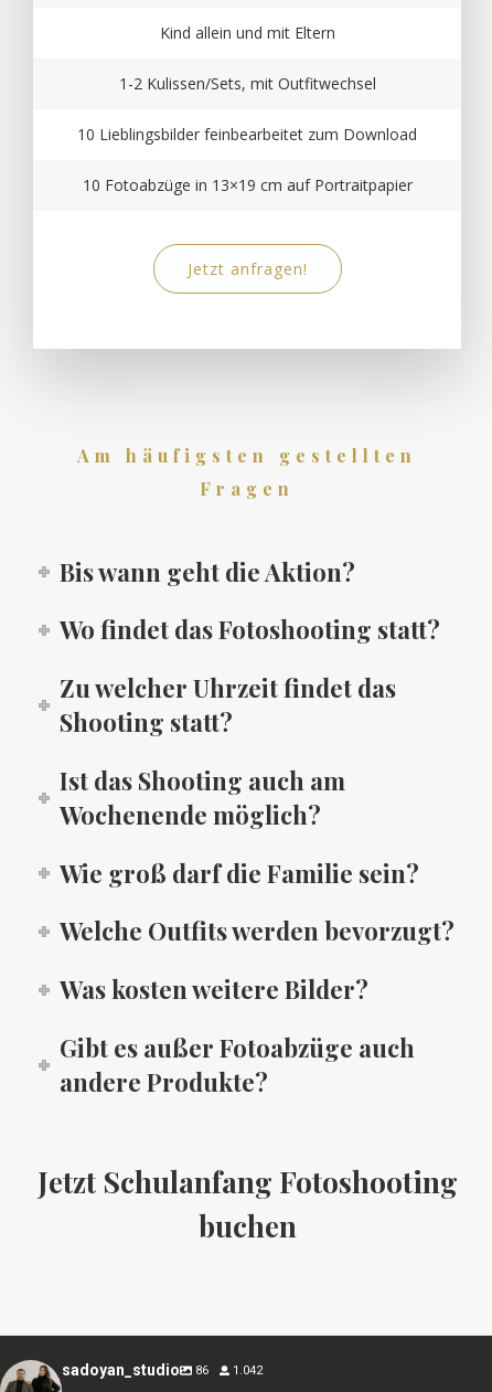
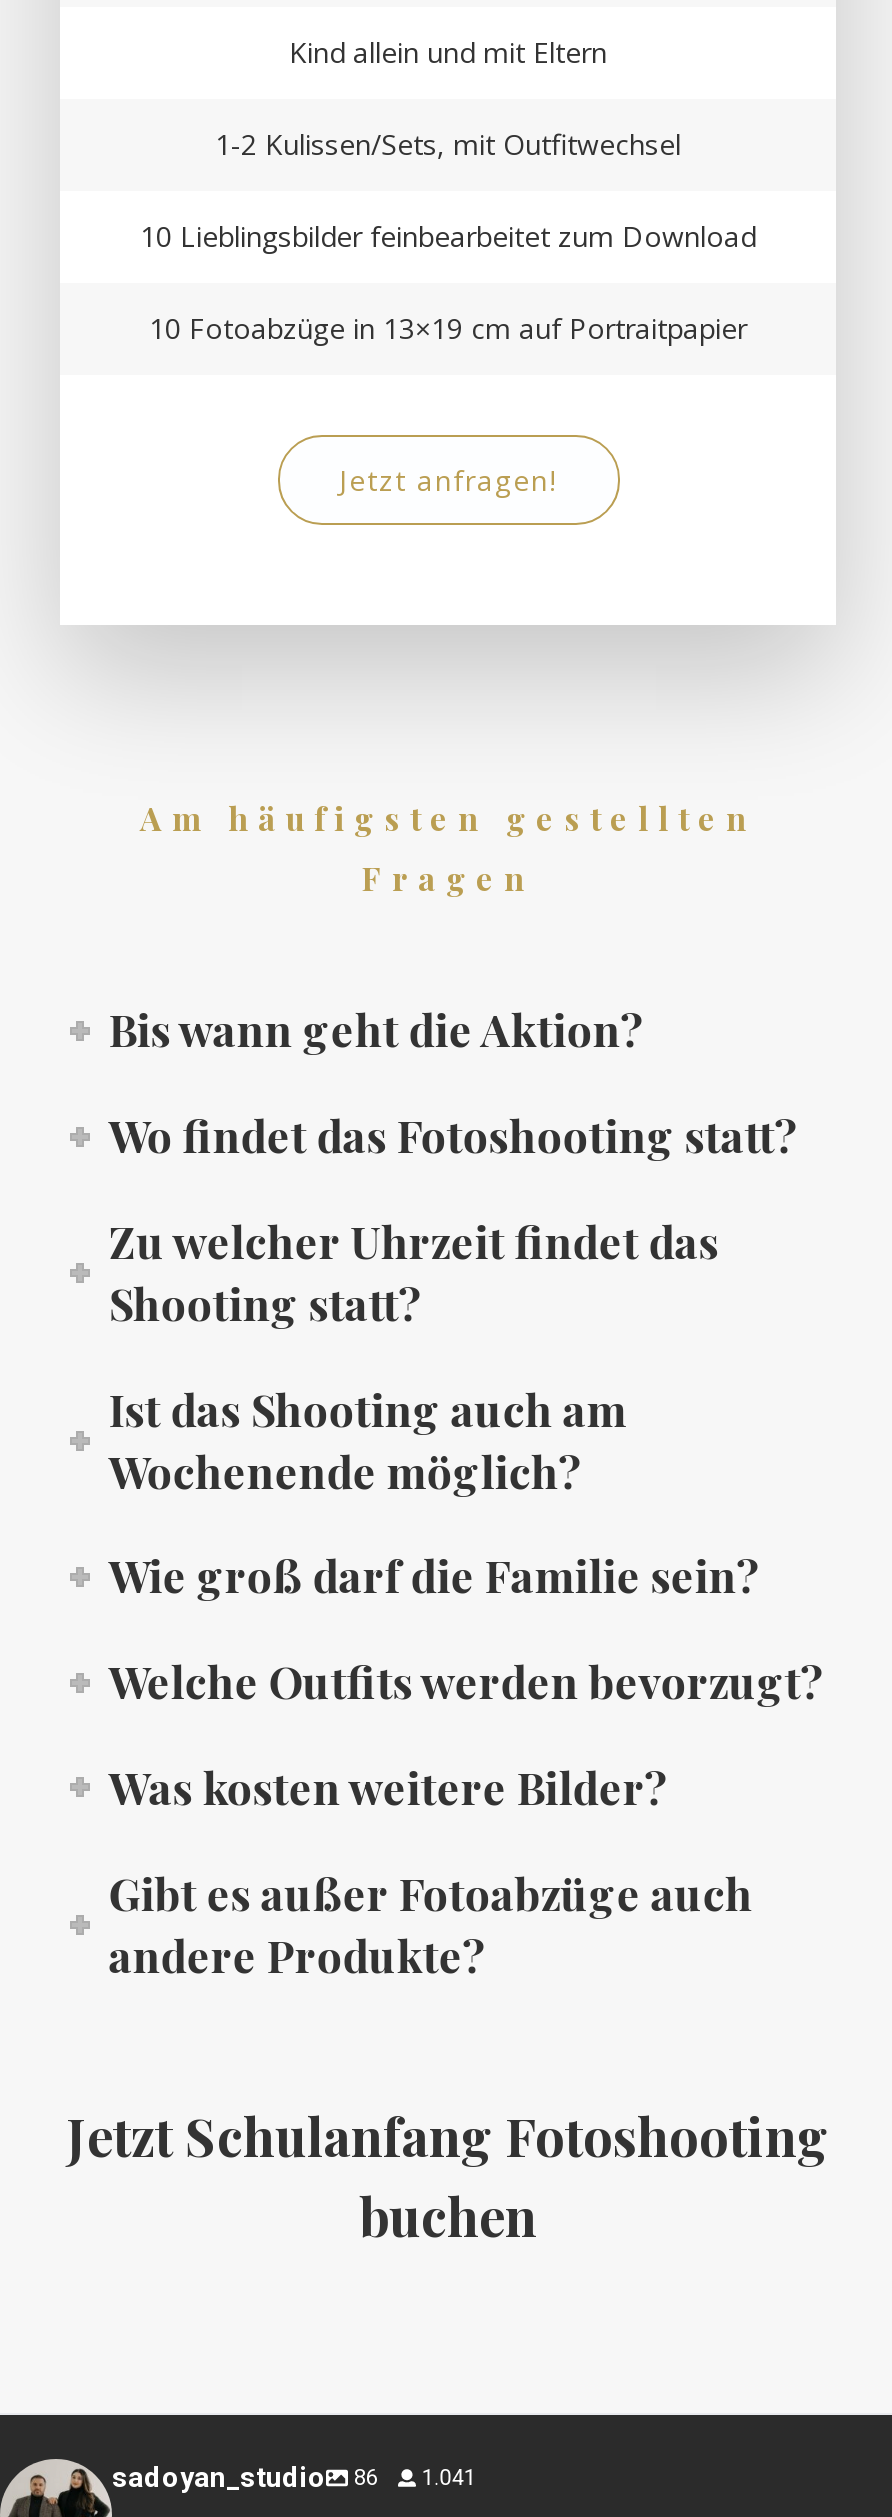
- sadoyan_studio 86 1.042
+ sadoyan_studio 86 1.041
